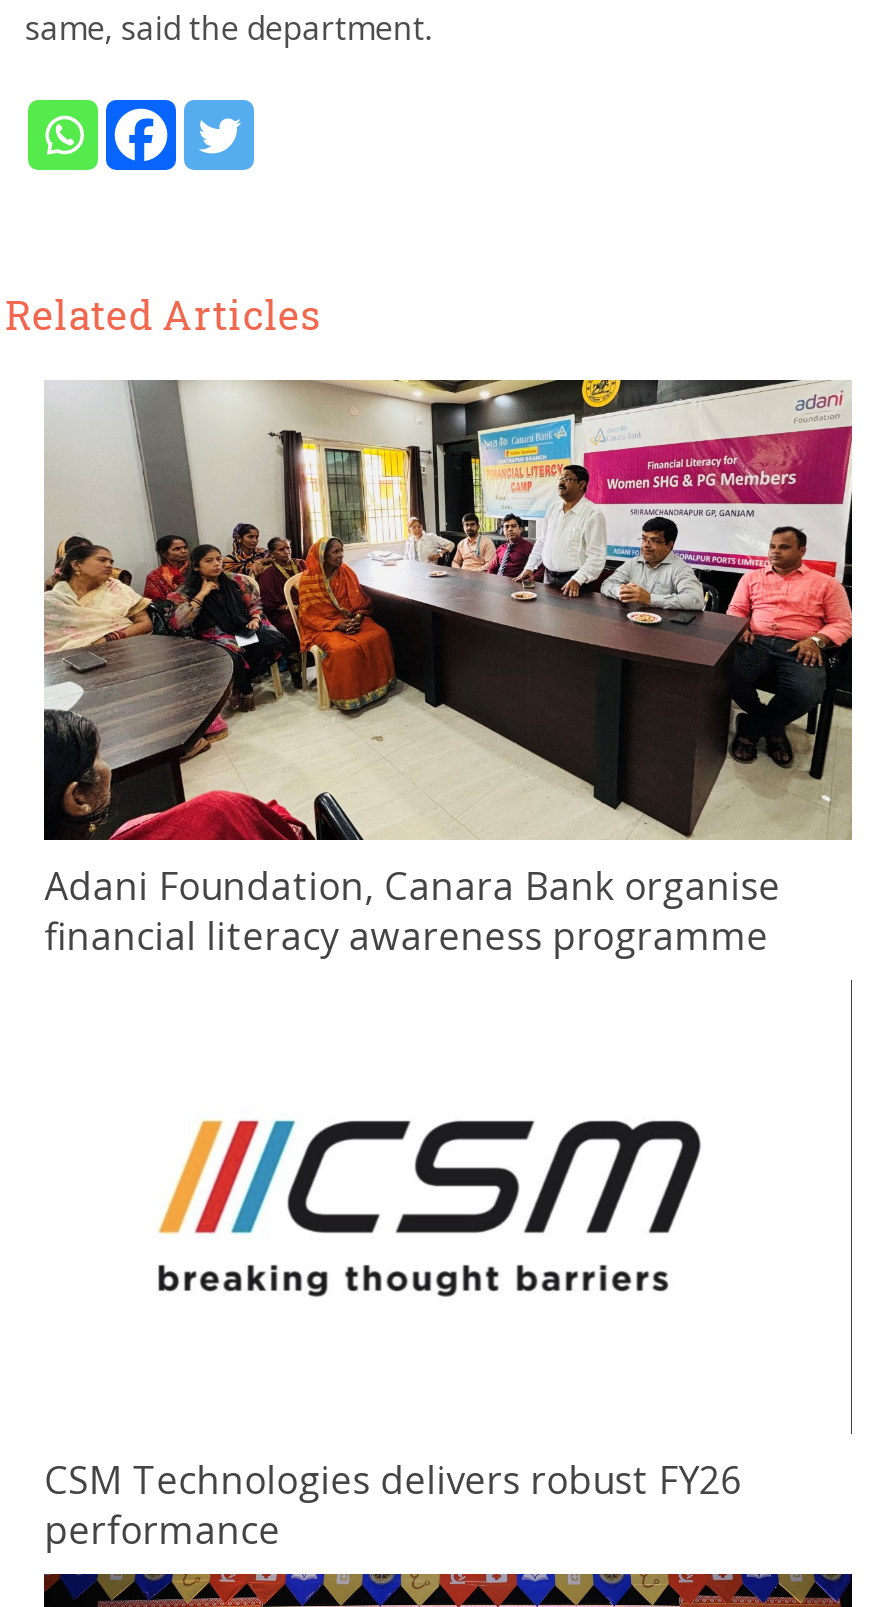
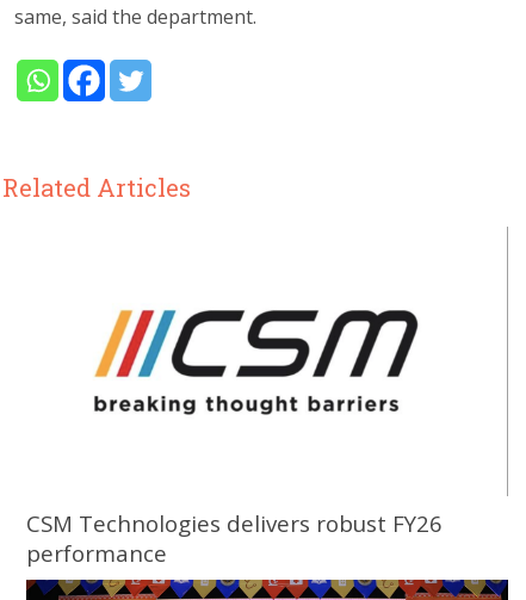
- [image]
- Adani Foundation, Canara Bank organise
- financial literacy awareness programme
